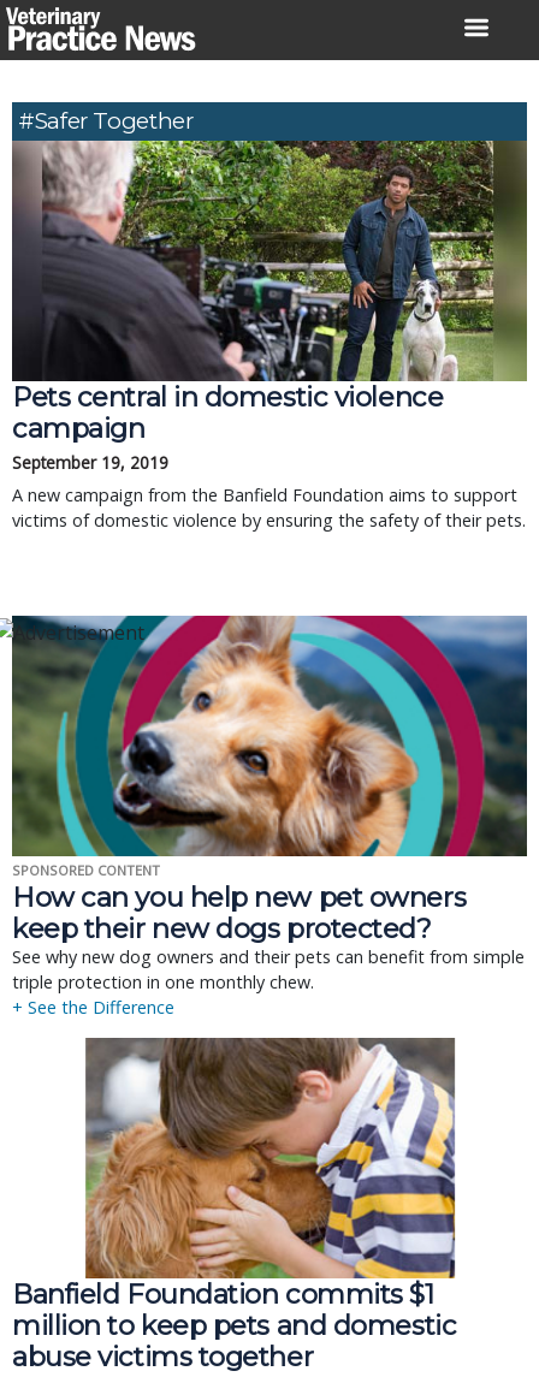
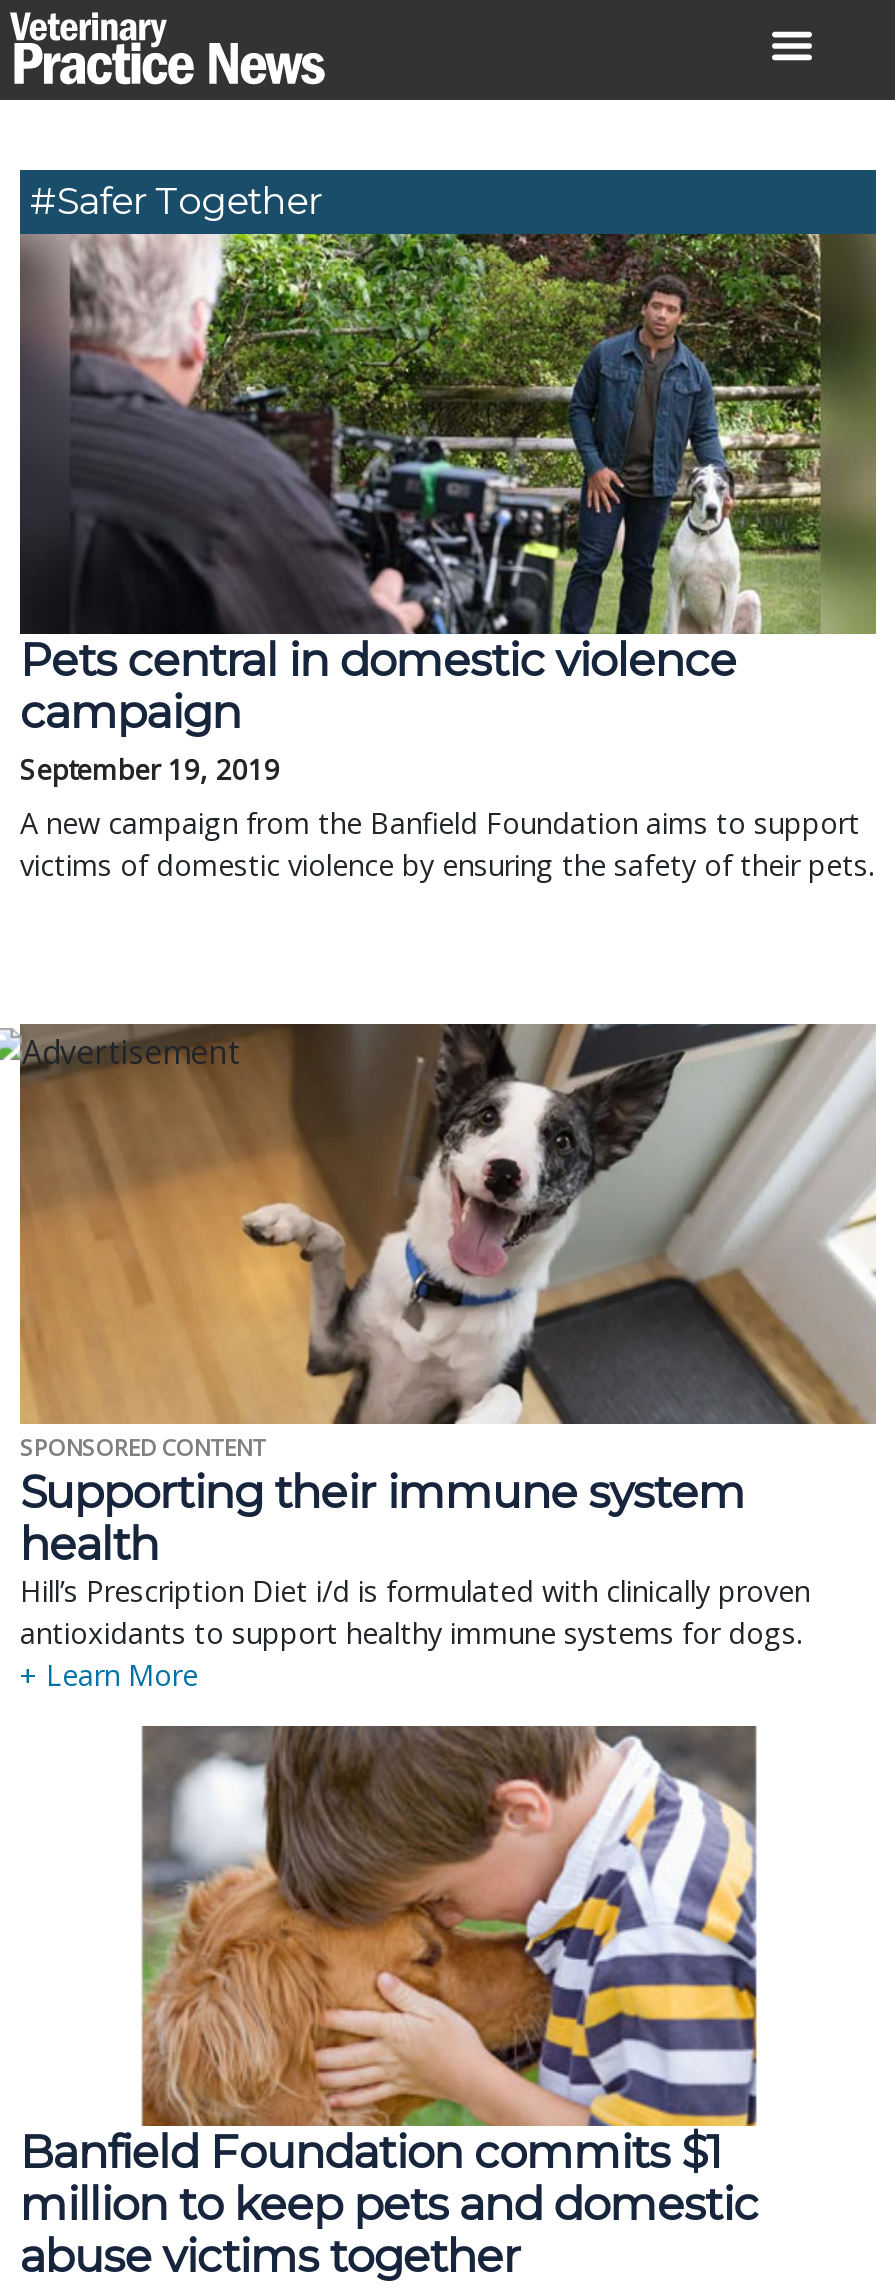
- [image]
- How can you help new pet owners
- keep their new dogs protected?
- See why new dog owners and their pets can benefit from simple
- triple protection in one monthly chew.
- + See the Difference
+ [image]
+ Supporting their immune system
+ health
+ Hill’s Prescription Diet i/d is formulated with clinically proven
+ antioxidants to support healthy immune systems for dogs.
+ + Learn More
